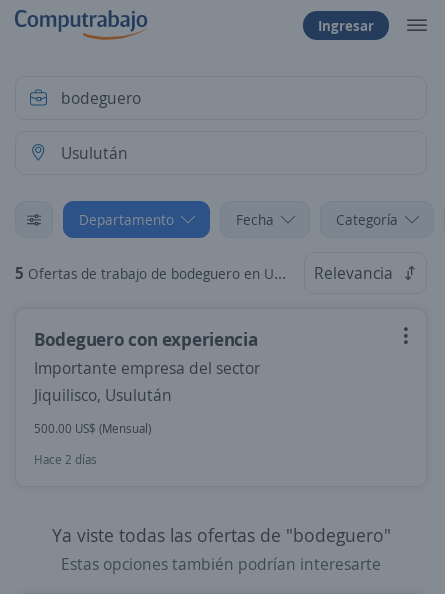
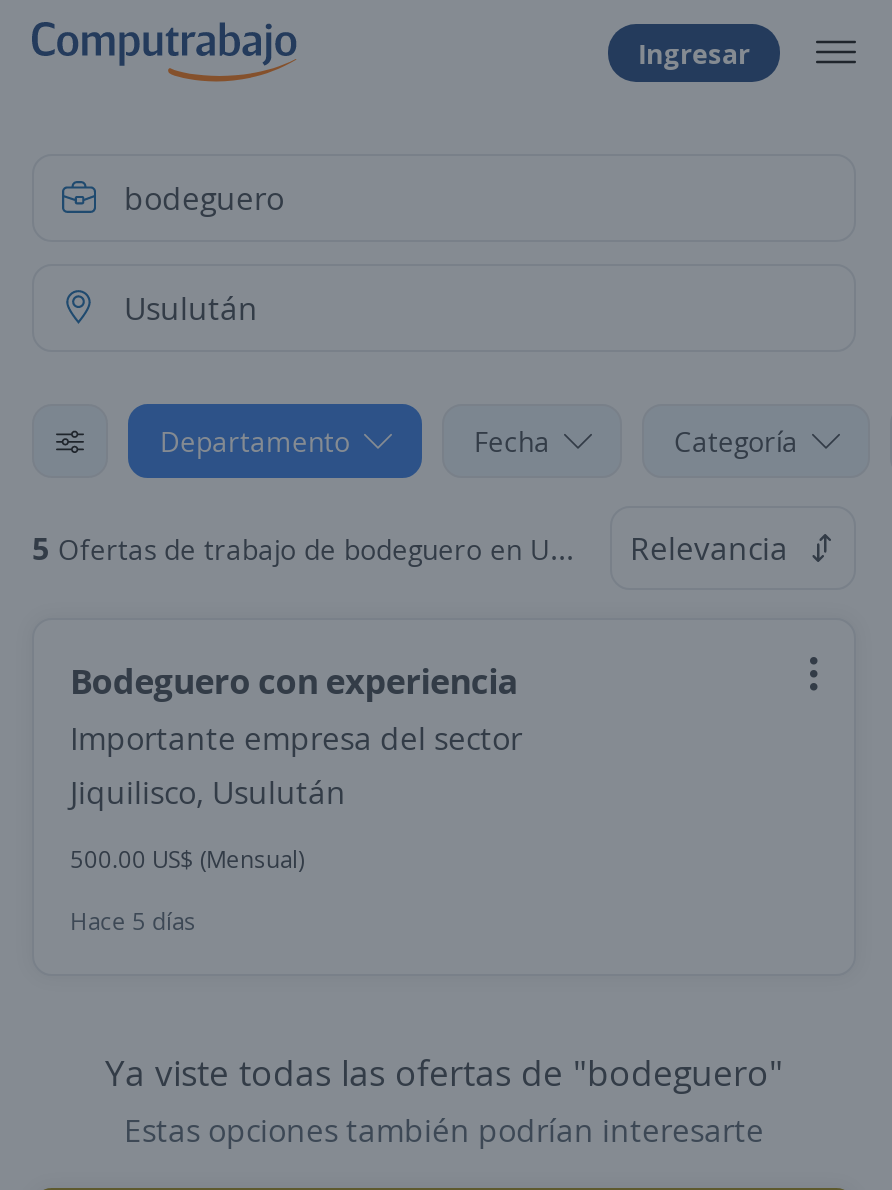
- Hace 2 días
+ Hace 5 días
